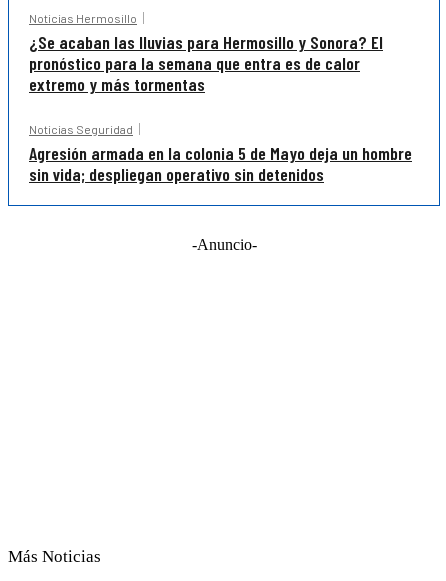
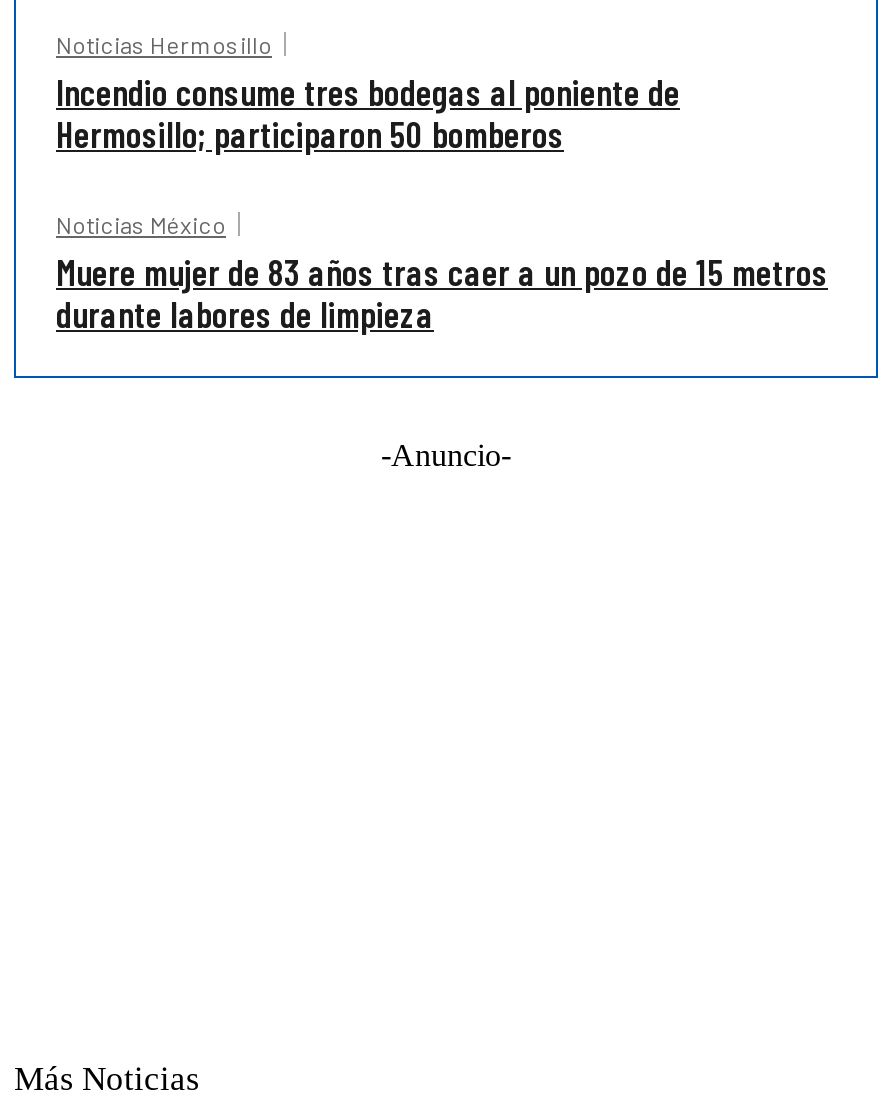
- ¿Se acaban las lluvias para Hermosillo y Sonora? El
- pronóstico para la semana que entra es de calor
- extremo y más tormentas
+ Incendio consume tres bodegas al poniente de
+ Hermosillo; participaron 50 bomberos

- Noticias Seguridad
- Agresión armada en la colonia 5 de Mayo deja un hombre
- sin vida; despliegan operativo sin detenidos
+ Noticias México
+ Muere mujer de 83 años tras caer a un pozo de 15 metros
+ durante labores de limpieza
